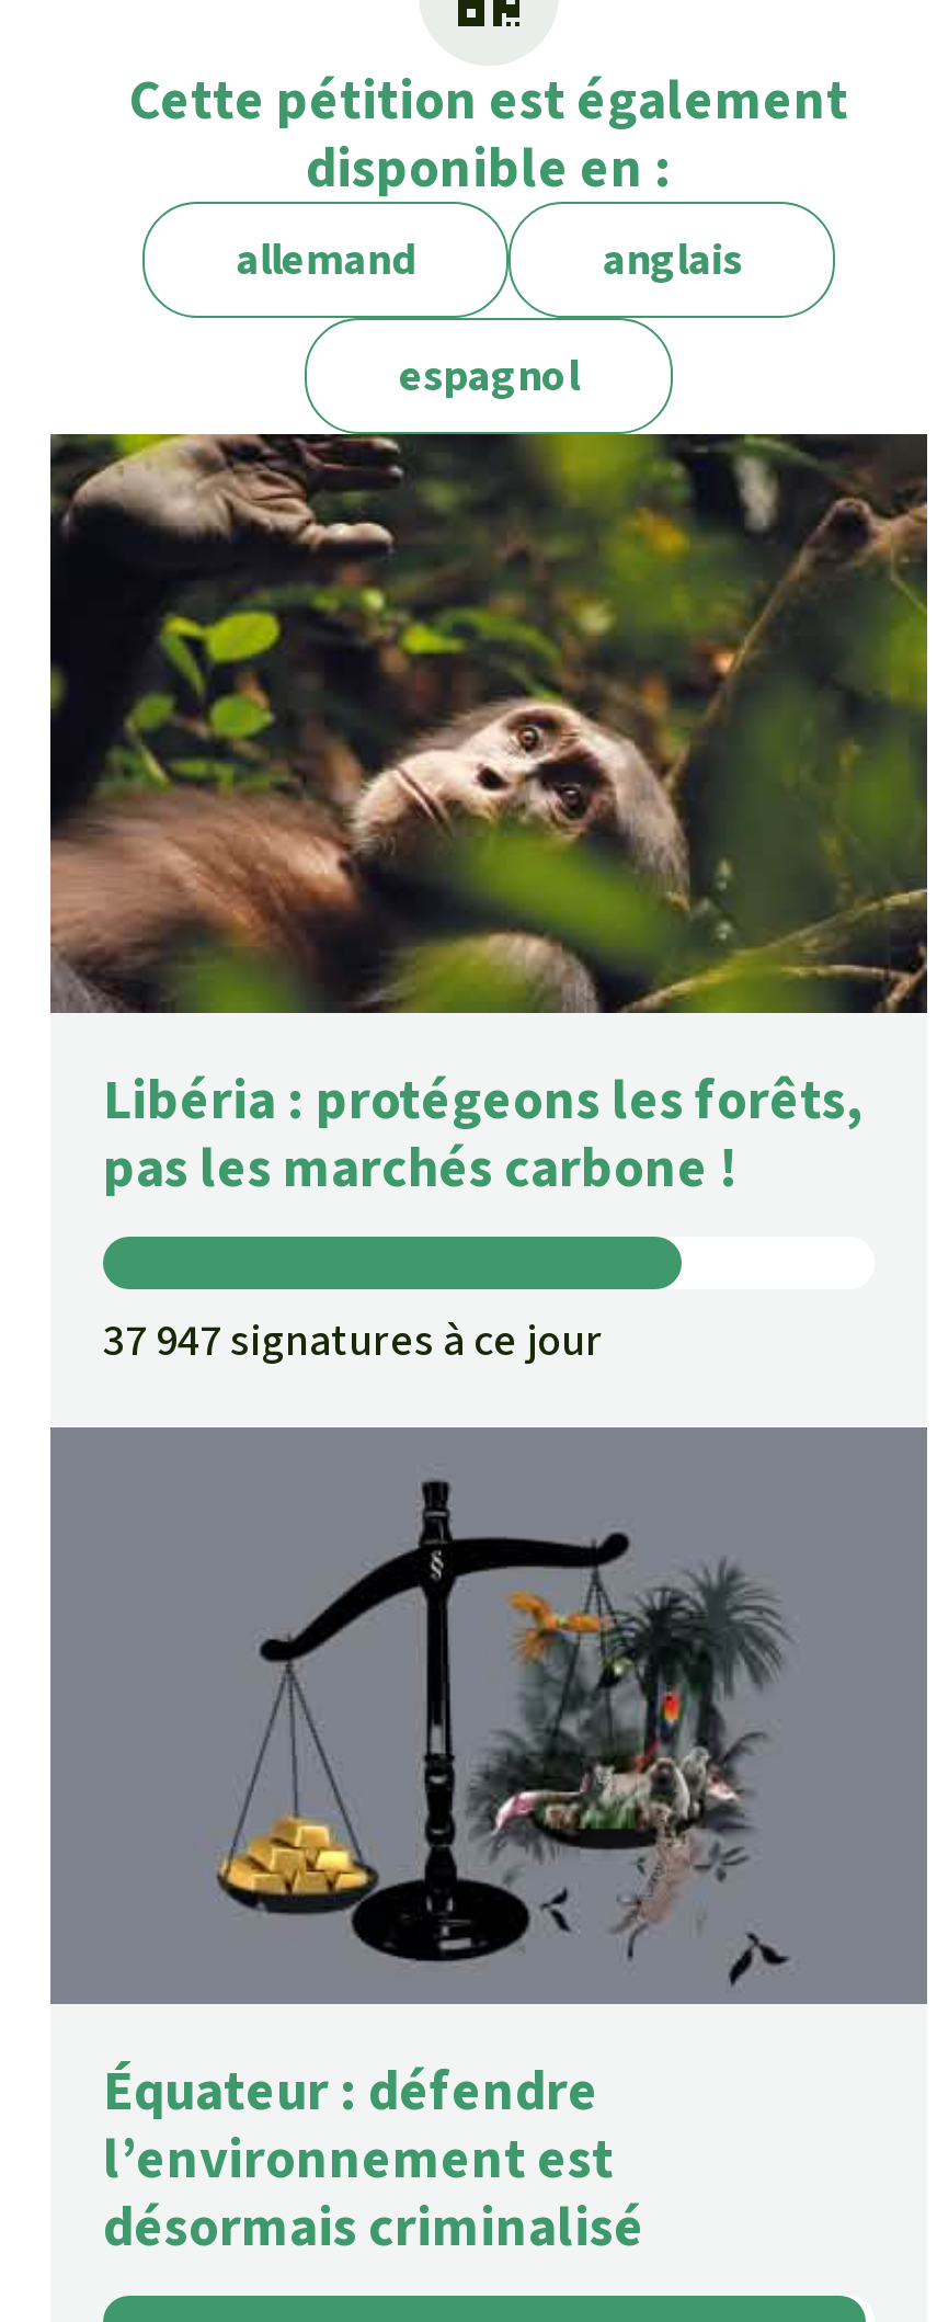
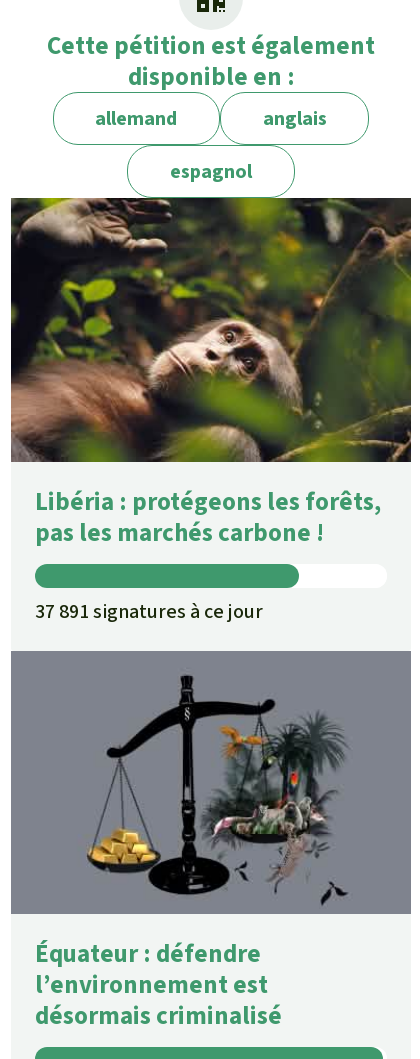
- 37 947 signatures à ce jour
+ 37 891 signatures à ce jour
